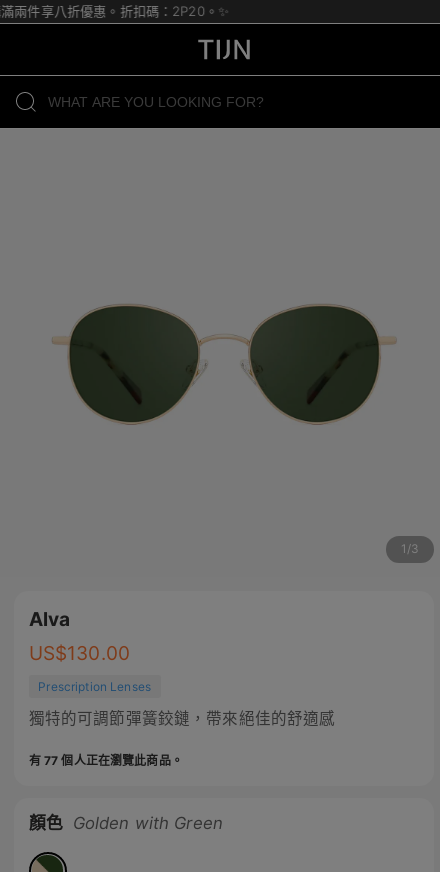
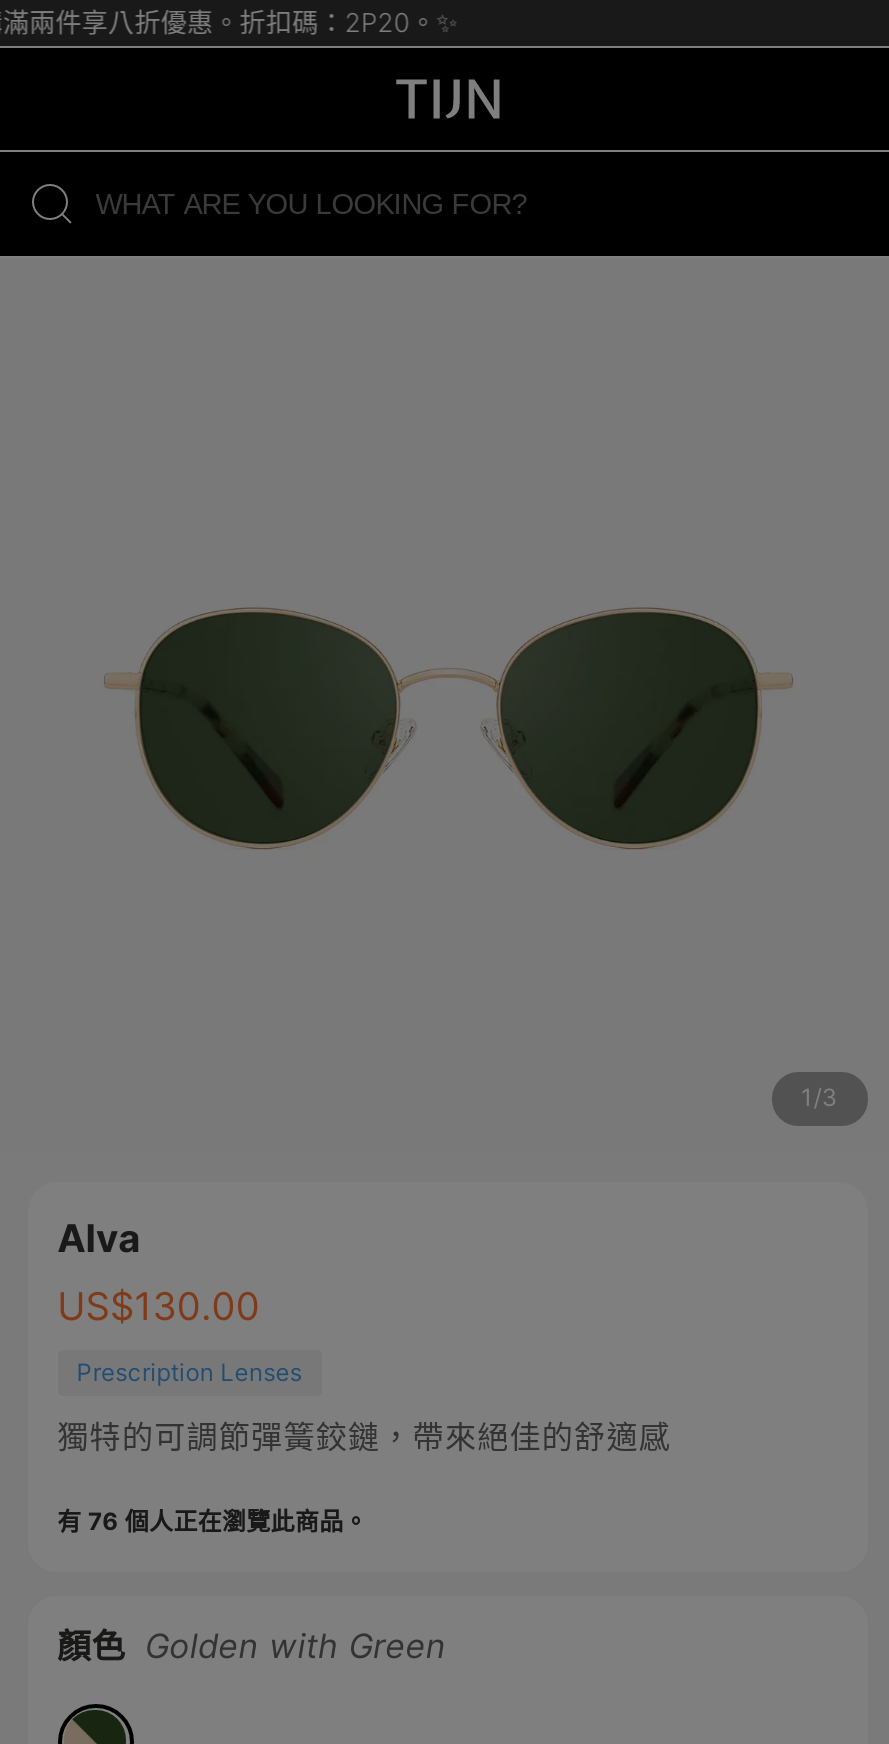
- 有 77 個人正在瀏覽此商品。
+ 有 76 個人正在瀏覽此商品。
